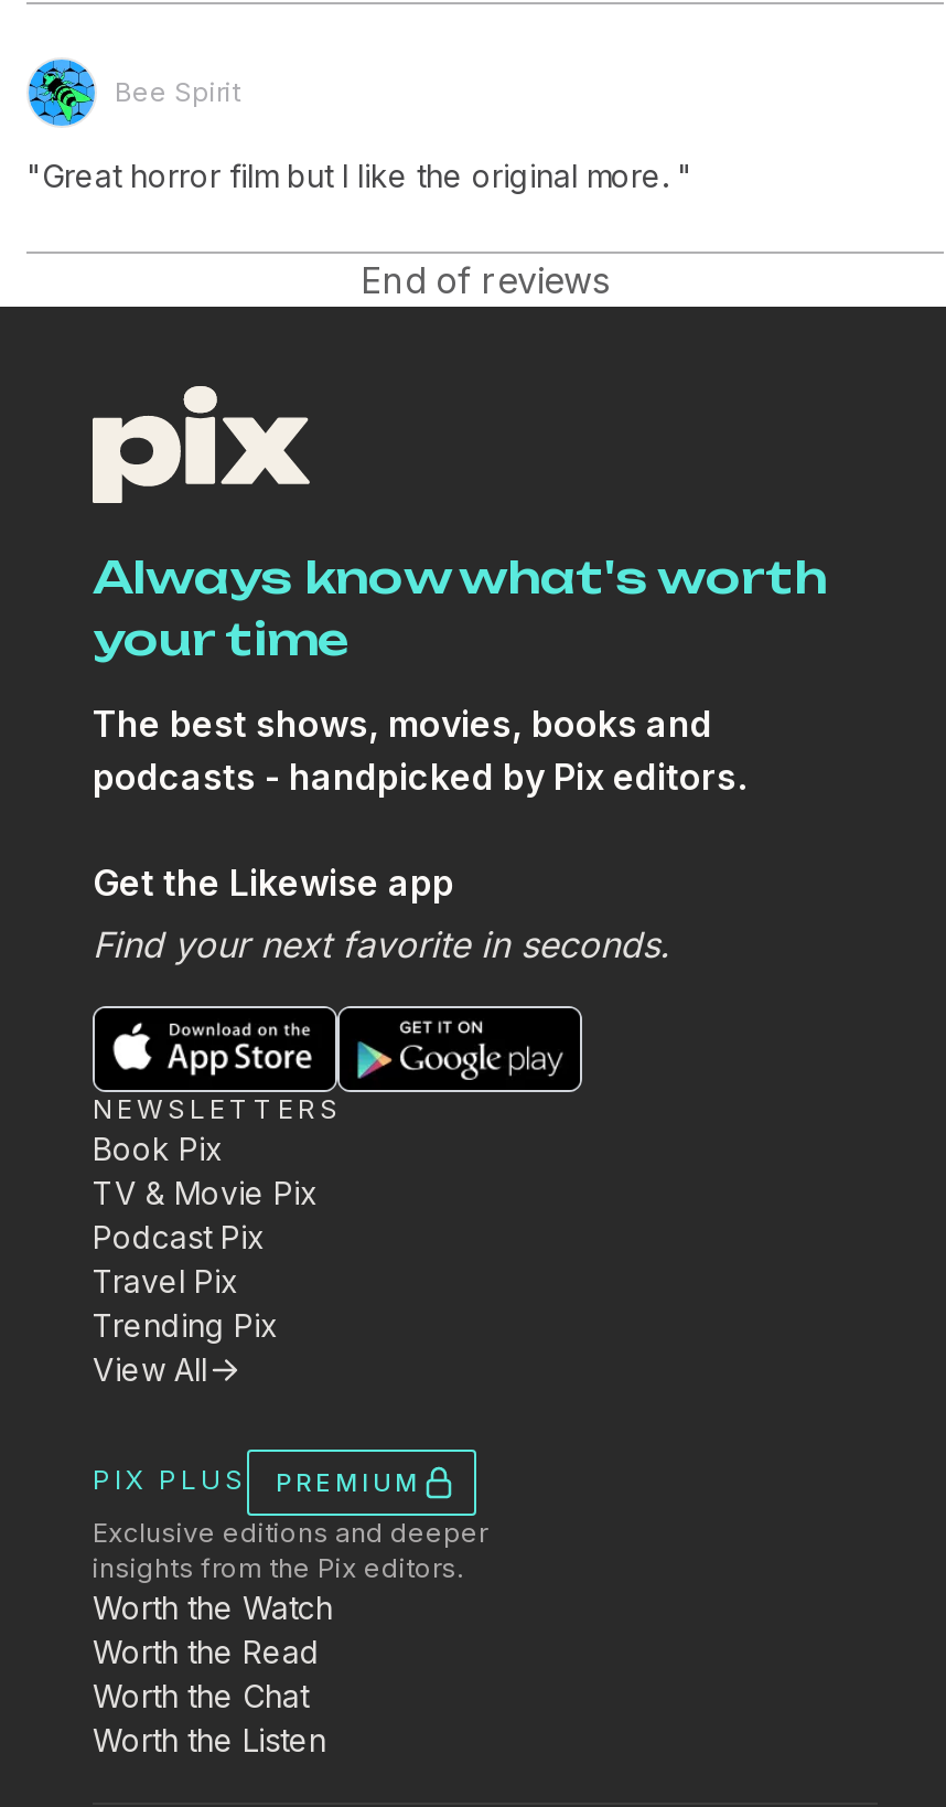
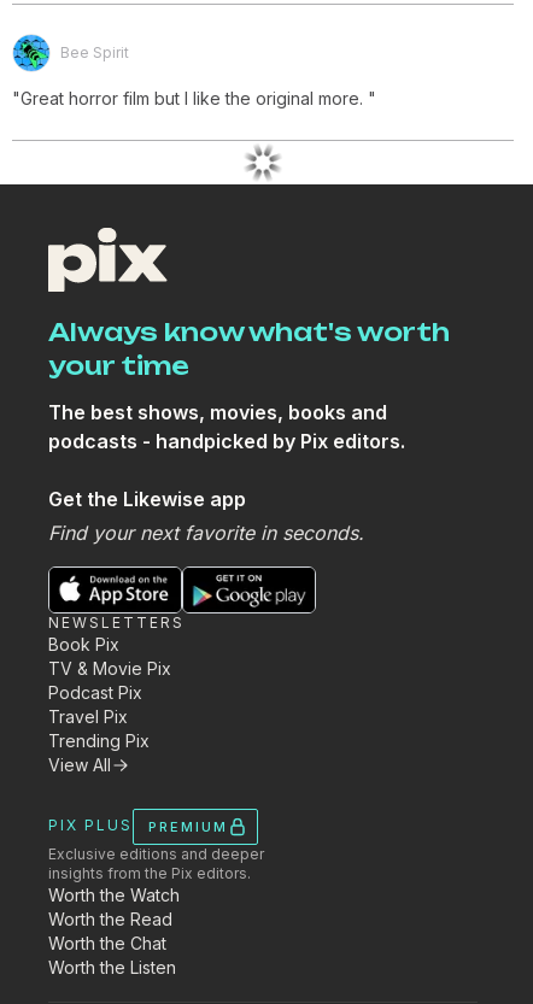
- End of reviews
